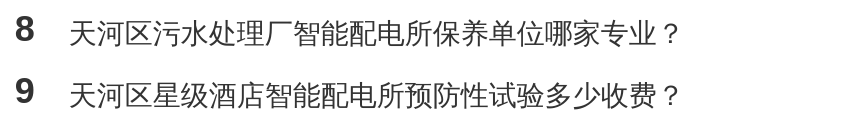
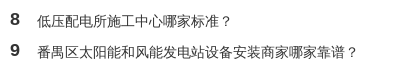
- 天河区污水处理厂智能配电所保养单位哪家专业？
+ 低压配电所施工中心哪家标准？

- 天河区星级酒店智能配电所预防性试验多少收费？
+ 番禺区太阳能和风能发电站设备安装商家哪家靠谱？
